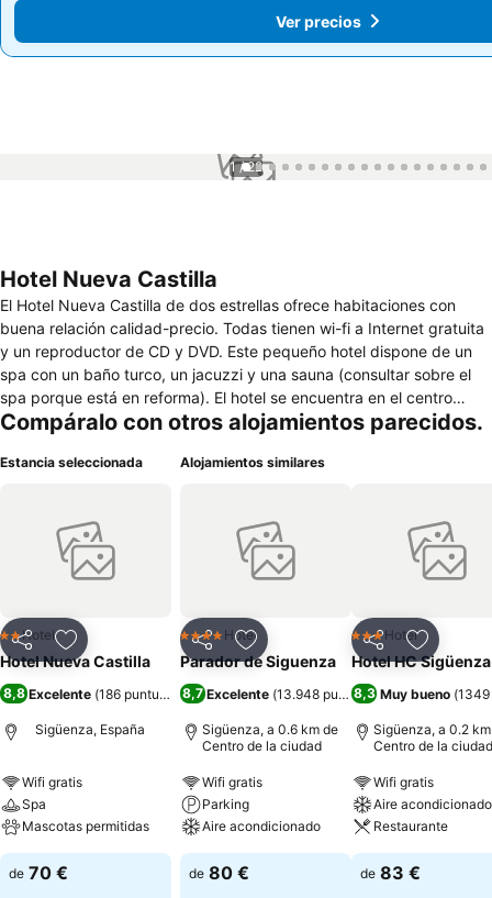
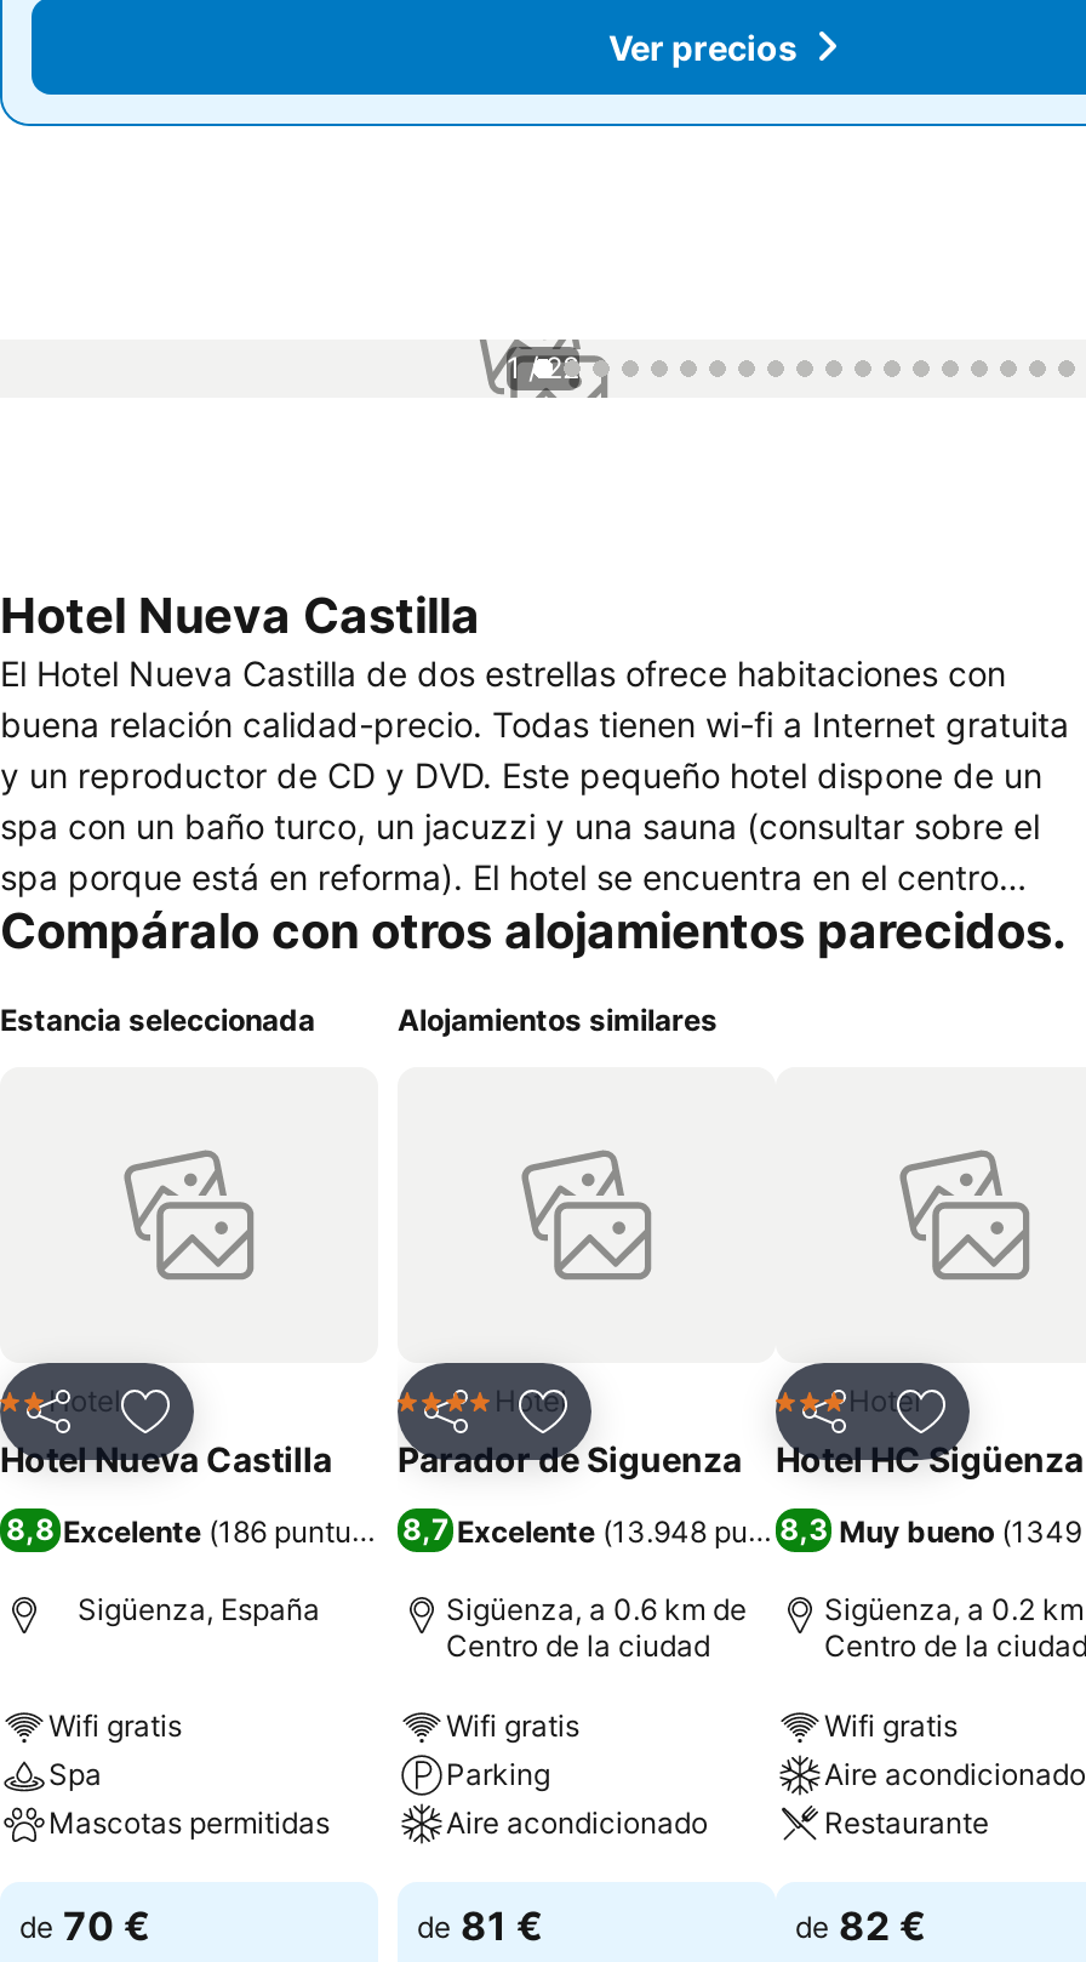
- de 80 €
+ de 81 €

- de 83 €
+ de 82 €
